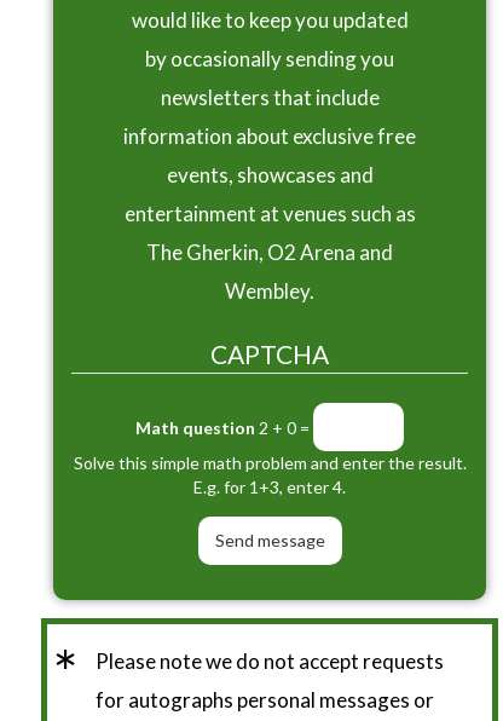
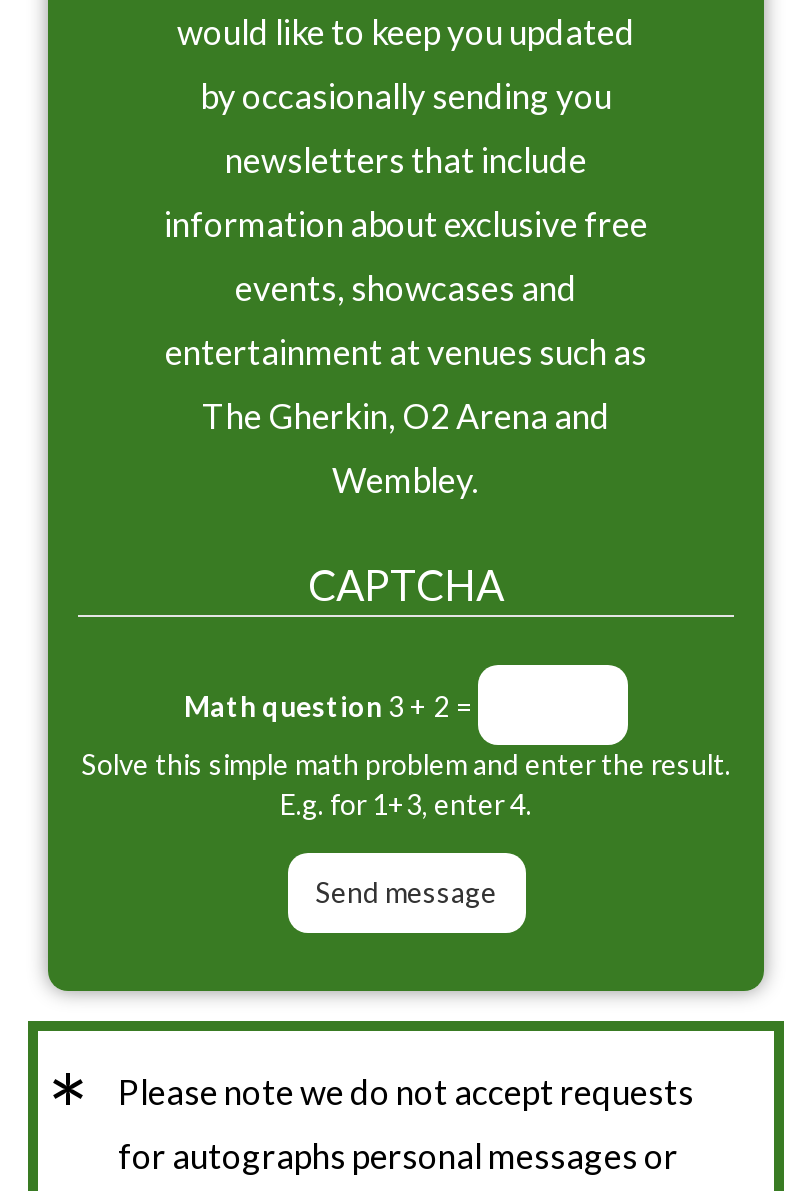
- Math question 2 + 0 =
+ Math question 3 + 2 =
